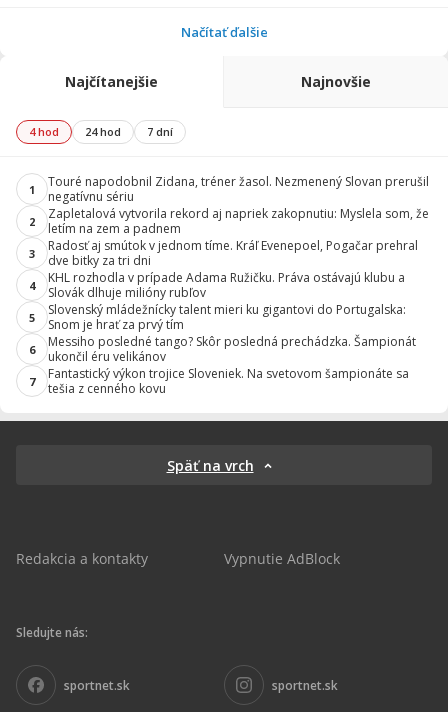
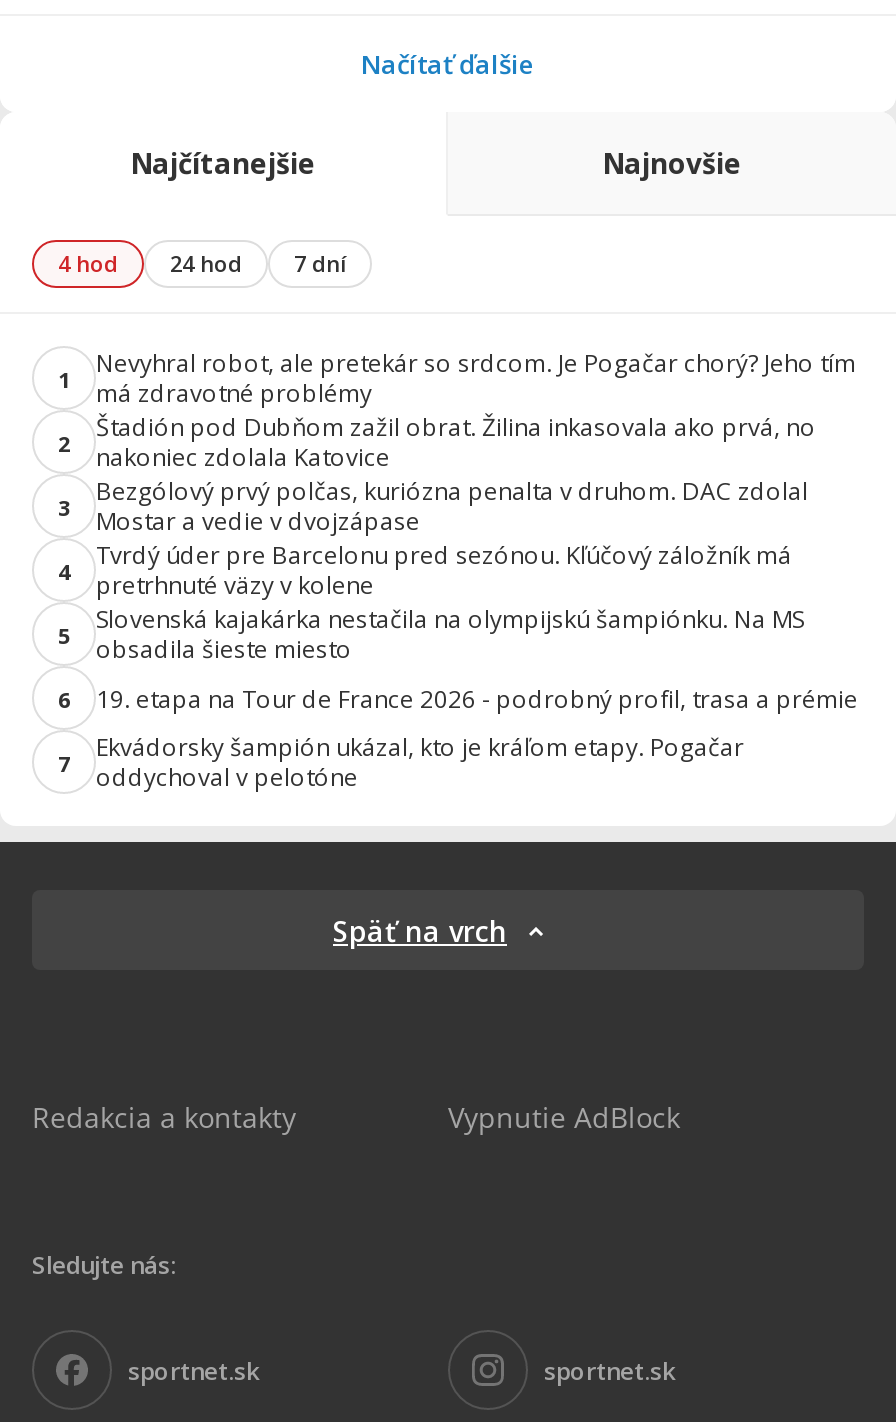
- Touré napodobnil Zidana, tréner žasol. Nezmenený Slovan prerušil
- negatívnu sériu
+ Nevyhral robot, ale pretekár so srdcom. Je Pogačar chorý? Jeho tím
+ má zdravotné problémy

- Zapletalová vytvorila rekord aj napriek zakopnutiu: Myslela som, že
- letím na zem a padnem
+ Štadión pod Dubňom zažil obrat. Žilina inkasovala ako prvá, no
+ nakoniec zdolala Katovice

- Radosť aj smútok v jednom tíme. Kráľ Evenepoel, Pogačar prehral
- dve bitky za tri dni
+ Bezgólový prvý polčas, kuriózna penalta v druhom. DAC zdolal
+ Mostar a vedie v dvojzápase

- KHL rozhodla v prípade Adama Ružičku. Práva ostávajú klubu a
- Slovák dlhuje milióny rubľov
+ Tvrdý úder pre Barcelonu pred sezónou. Kľúčový záložník má
+ pretrhnuté väzy v kolene

- Slovenský mládežnícky talent mieri ku gigantovi do Portugalska:
- Snom je hrať za prvý tím
+ Slovenská kajakárka nestačila na olympijskú šampiónku. Na MS
+ obsadila šieste miesto

- Messiho posledné tango? Skôr posledná prechádzka. Šampionát
- ukončil éru velikánov
+ 19. etapa na Tour de France 2026 - podrobný profil, trasa a prémie

- Fantastický výkon trojice Sloveniek. Na svetovom šampionáte sa
- tešia z cenného kovu
+ Ekvádorsky šampión ukázal, kto je kráľom etapy. Pogačar
+ oddychoval v pelotóne
